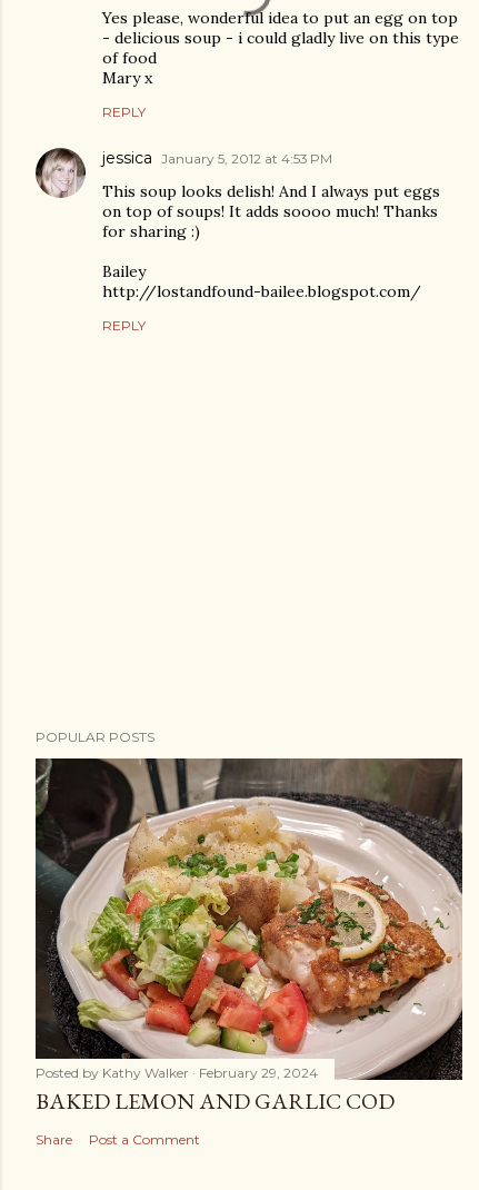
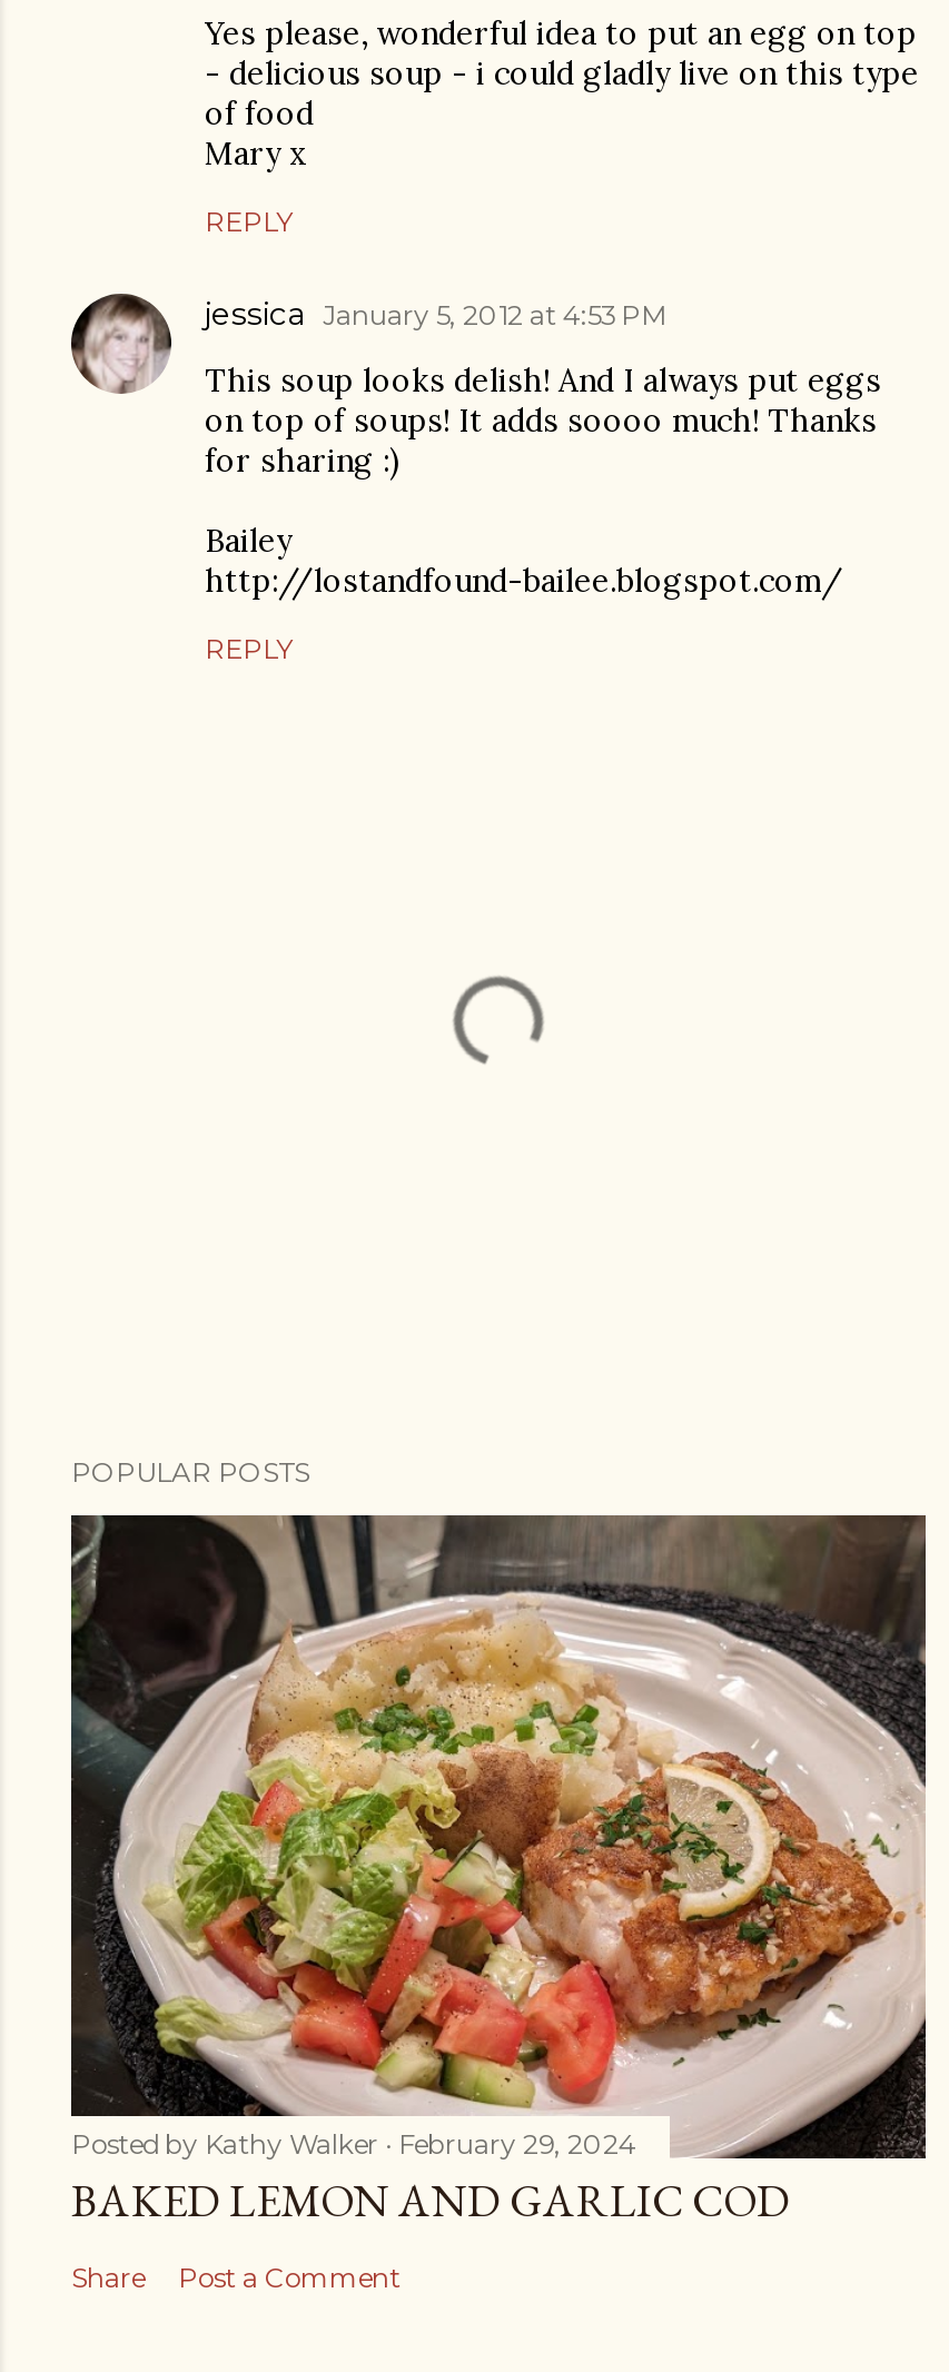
+ [image]
